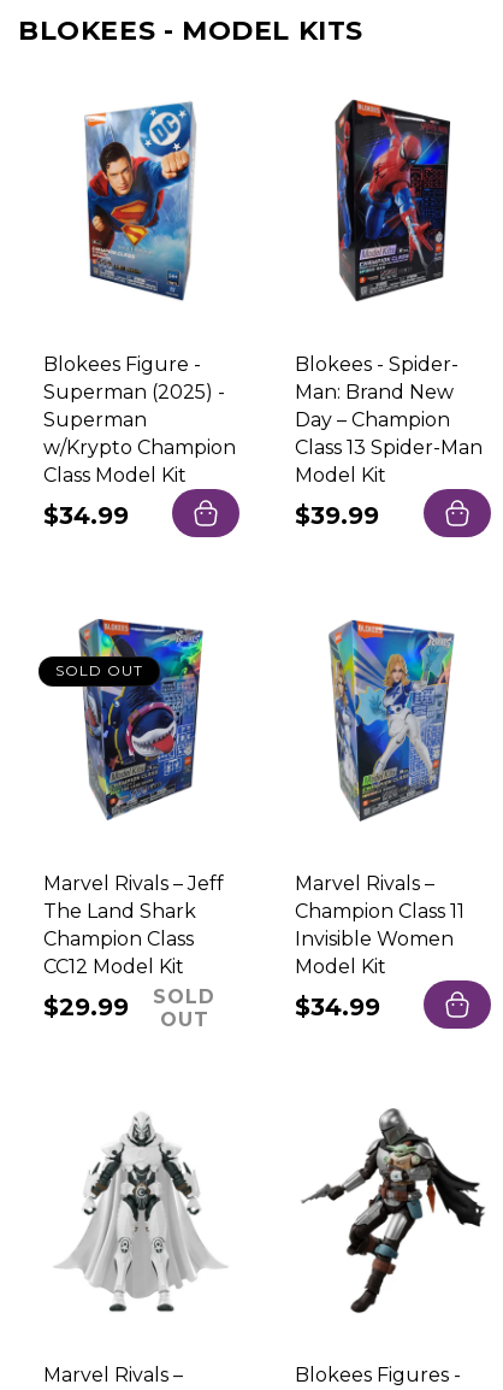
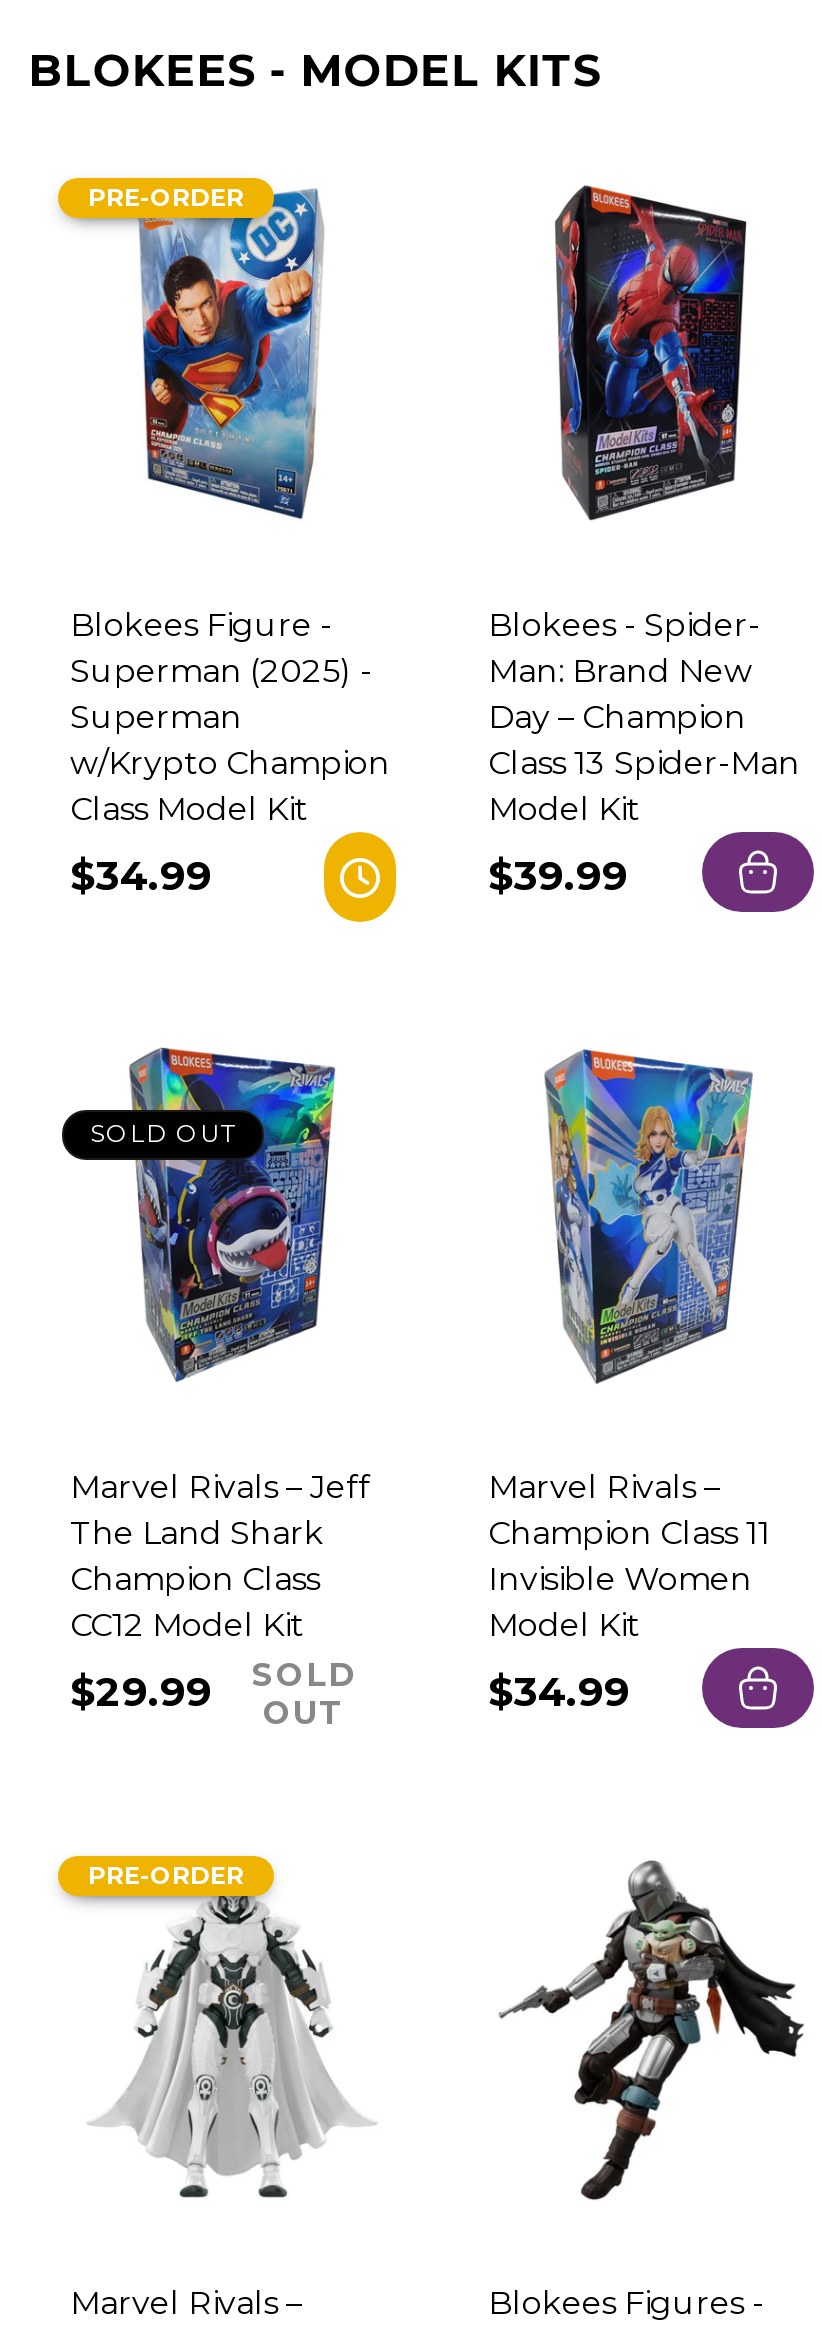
+ PRE-ORDER

- [image]
+ [image]

+ PRE-ORDER
